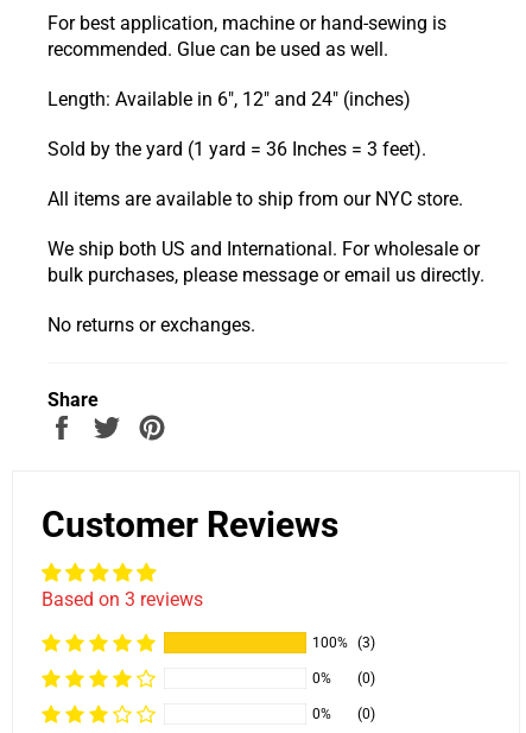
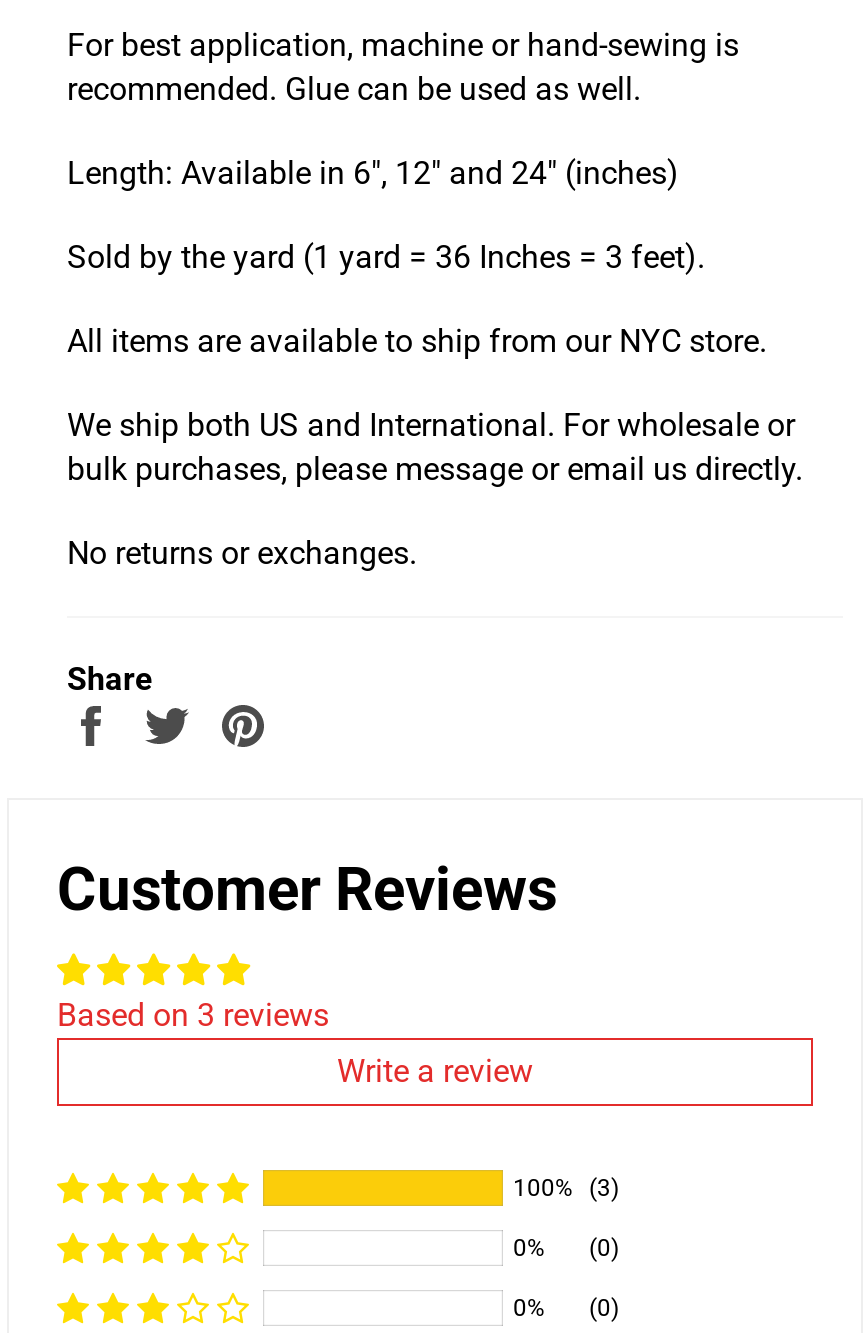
+ Write a review
